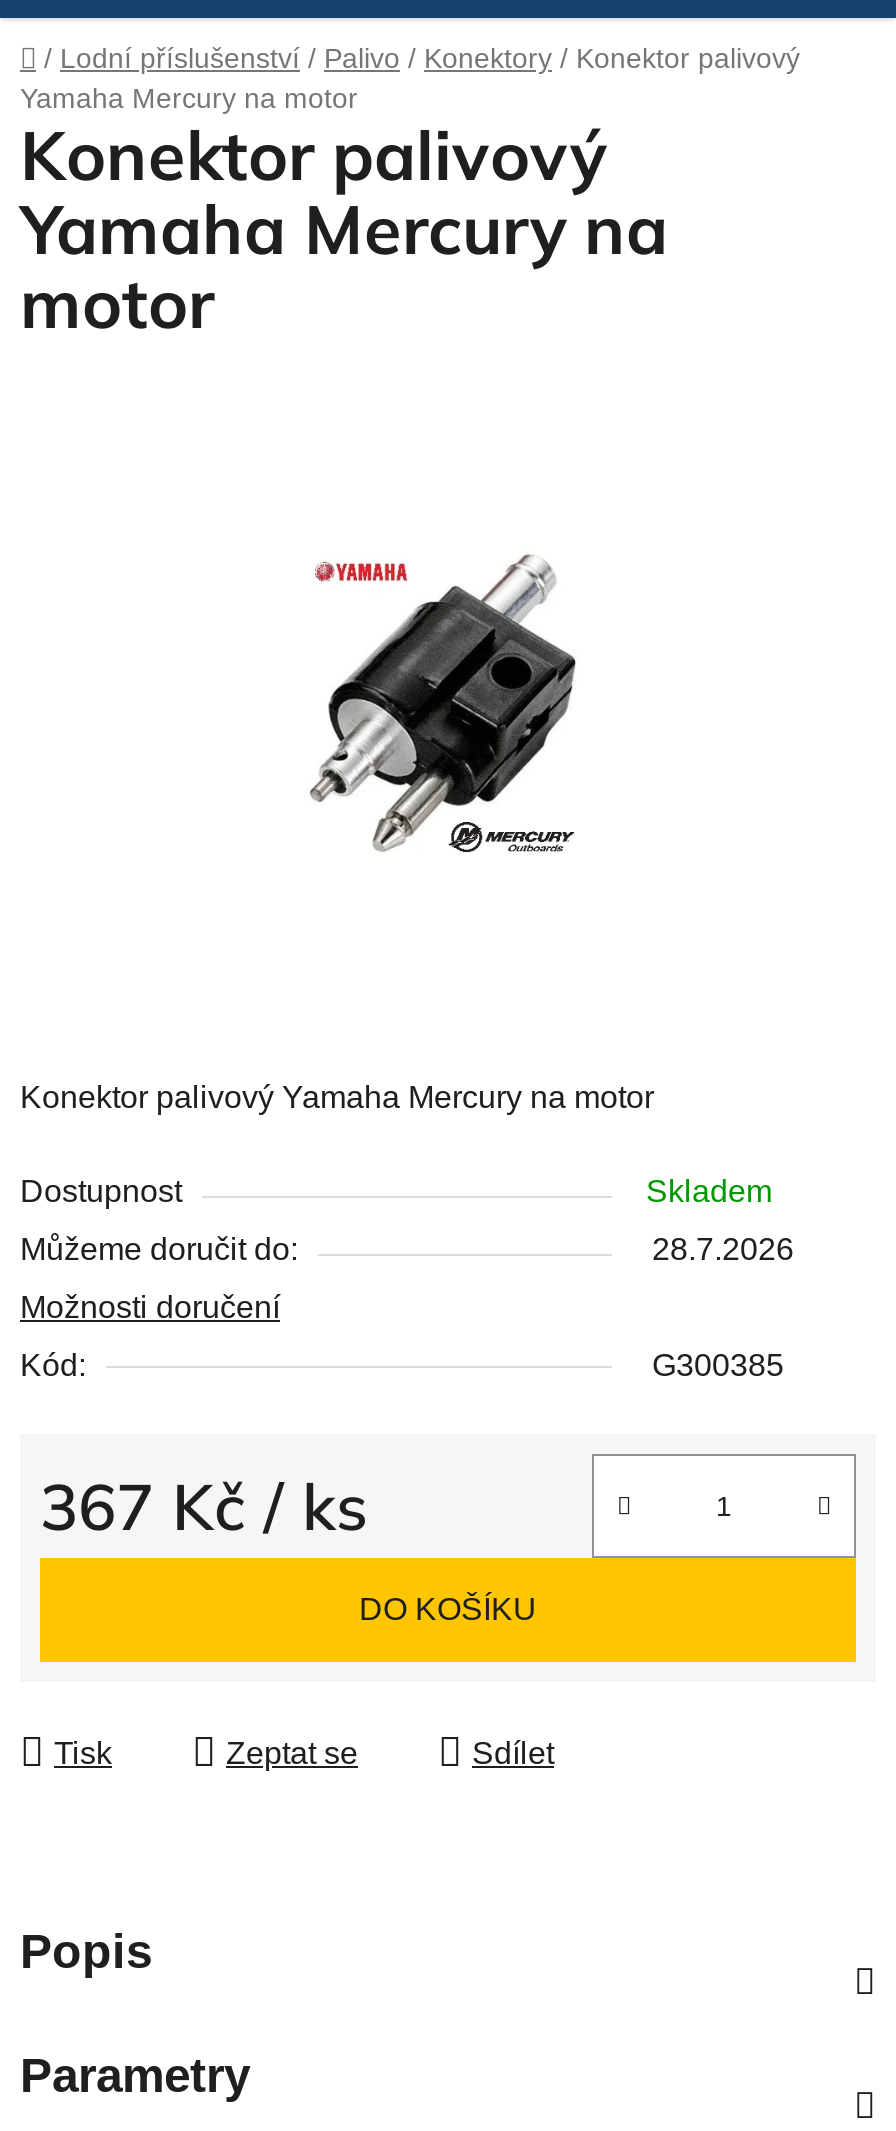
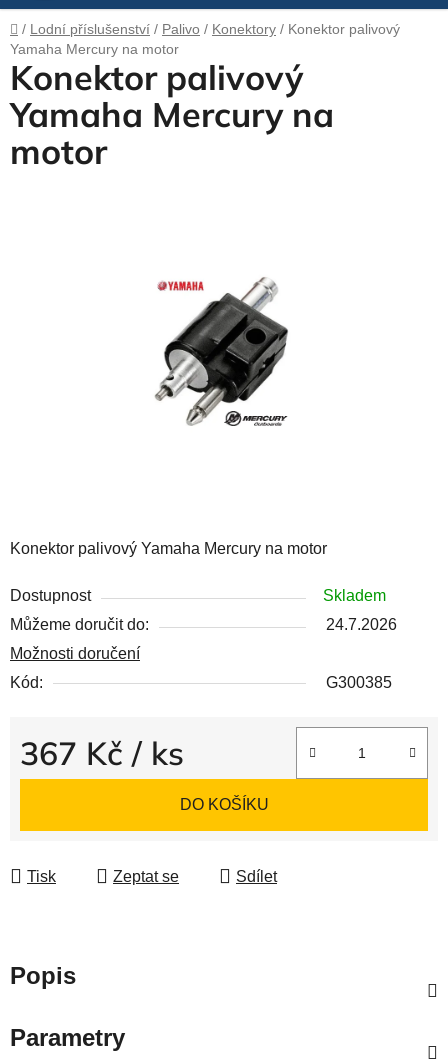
- 28.7.2026
+ 24.7.2026
